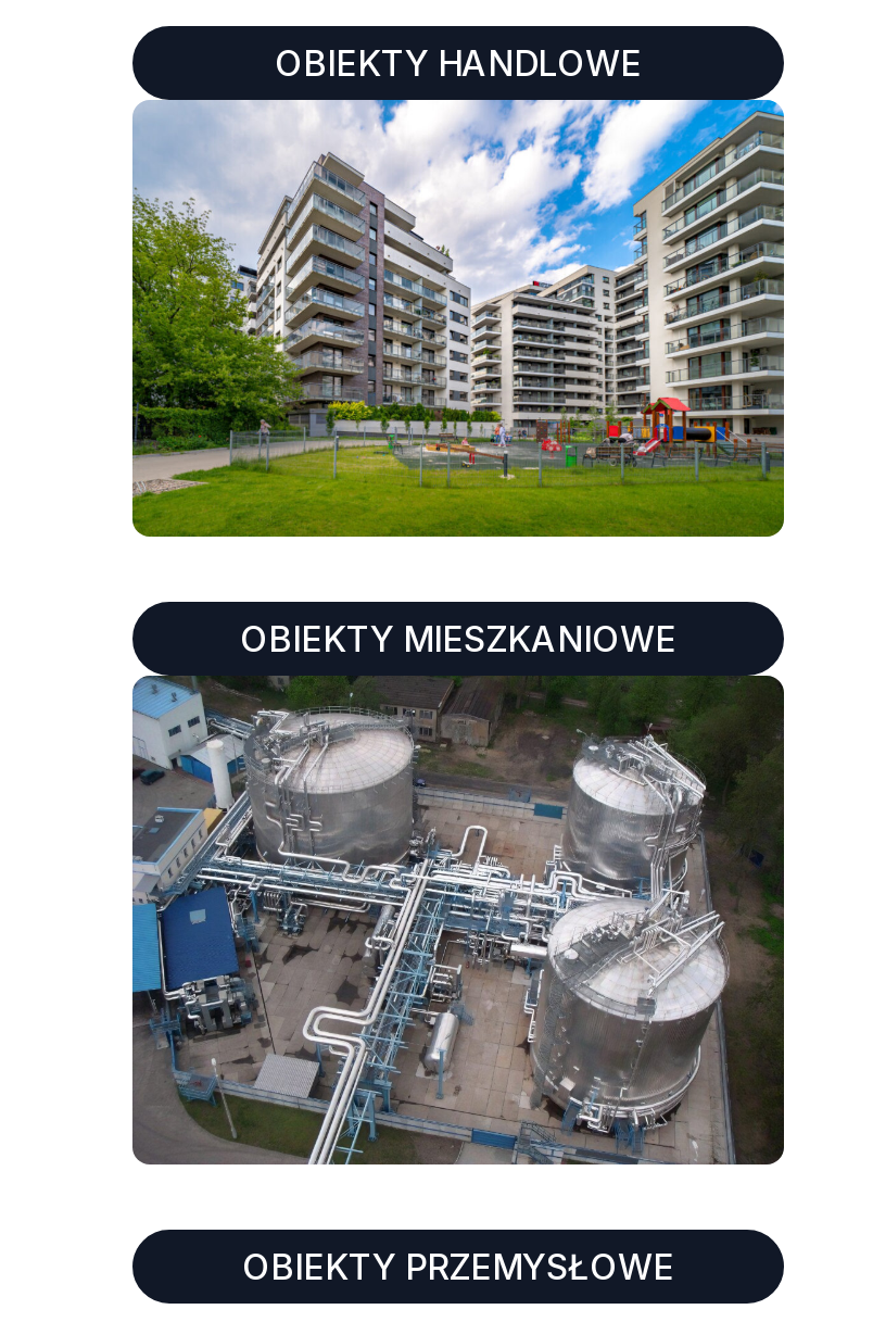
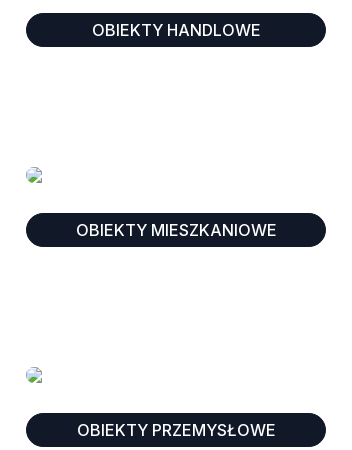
- [image]

- [image]
